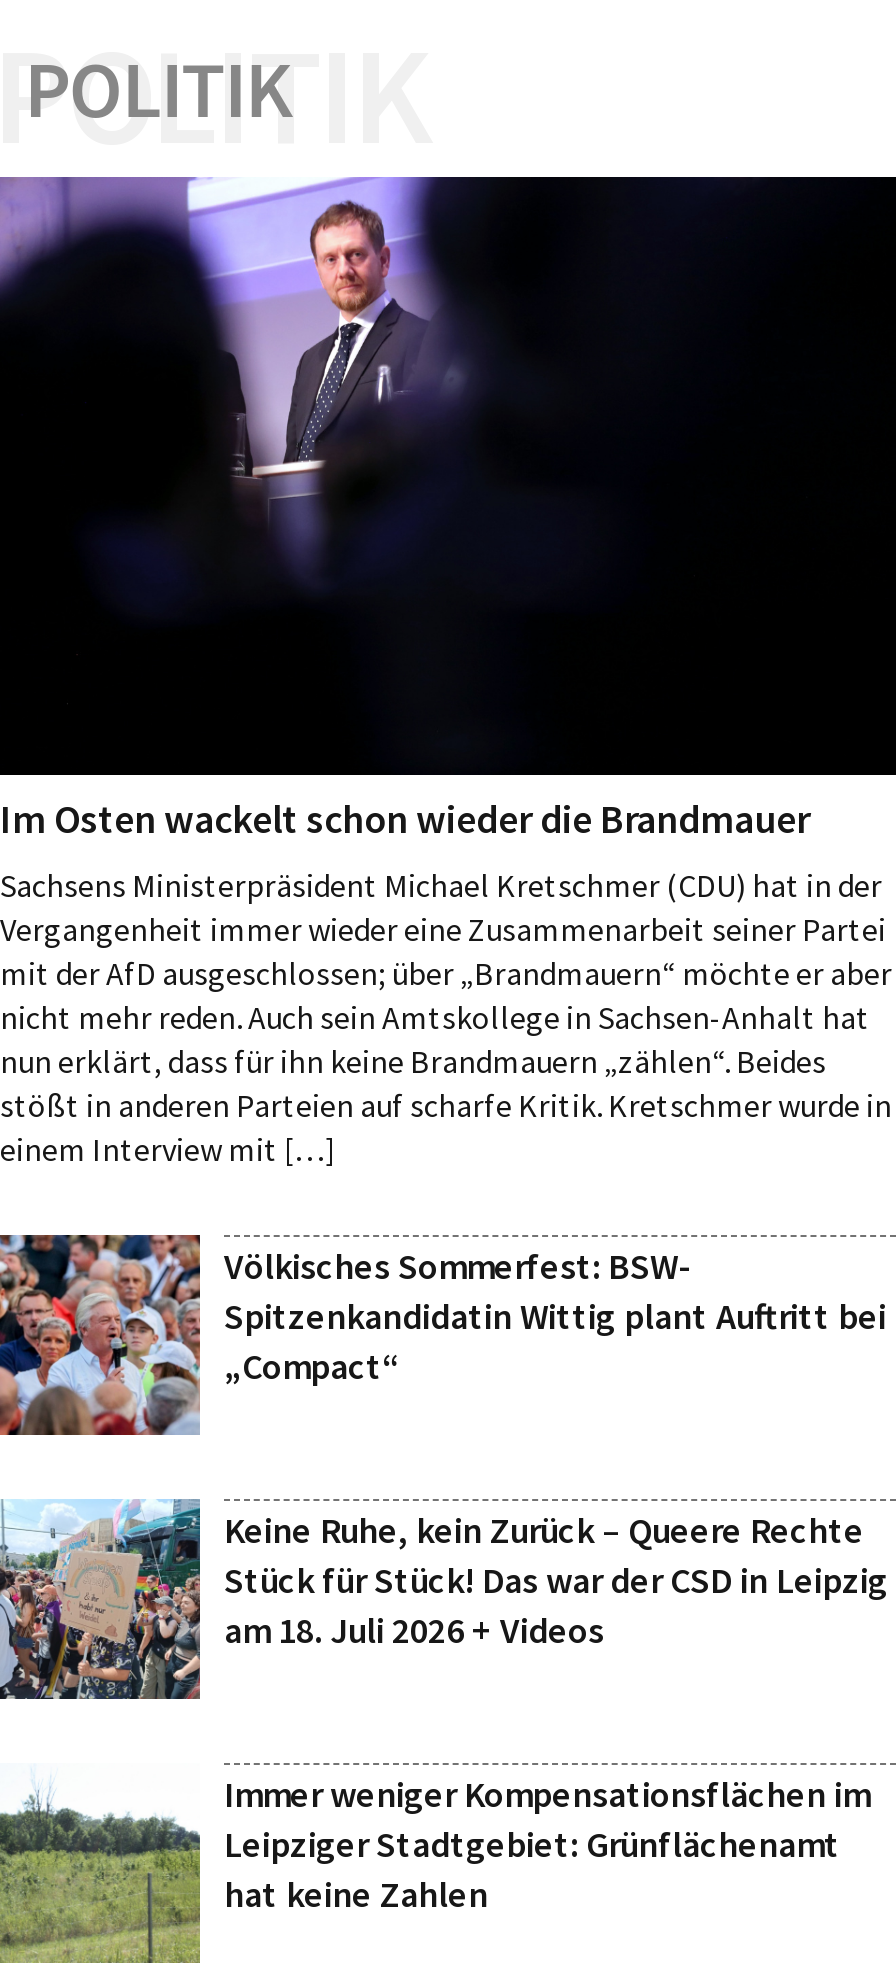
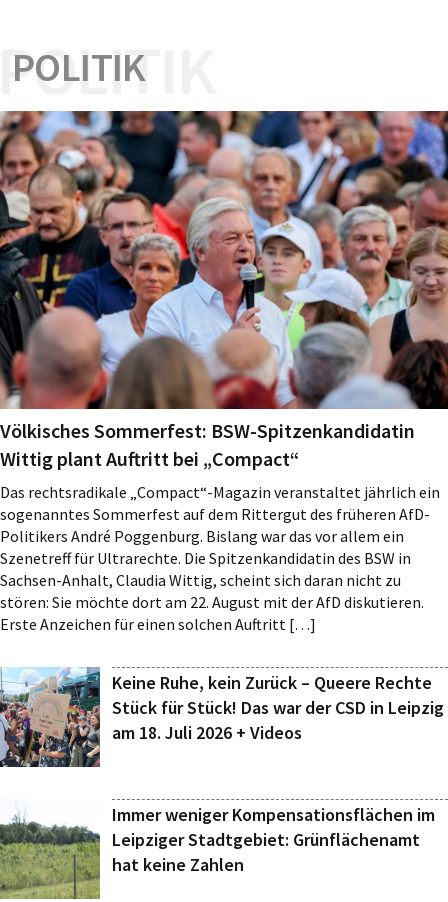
- [image]
+ [image]

- Im Osten wackelt schon wieder die Brandmauer
- Sachsens Ministerpräsident Michael Kretschmer (CDU) hat in der
- Vergangenheit immer wieder eine Zusammenarbeit seiner Partei
- mit der AfD ausgeschlossen; über „Brandmauern“ möchte er aber
- nicht mehr reden. Auch sein Amtskollege in Sachsen-Anhalt hat
- nun erklärt, dass für ihn keine Brandmauern „zählen“. Beides
- stößt in anderen Parteien auf scharfe Kritik. Kretschmer wurde in
- einem Interview mit […]
- Völkisches Sommerfest: BSW-
- Spitzenkandidatin Wittig plant Auftritt bei
- „Compact“
+ Völkisches Sommerfest: BSW-Spitzenkandidatin
+ Wittig plant Auftritt bei „Compact“
+ Das rechtsradikale „Compact“-Magazin veranstaltet jährlich ein
+ sogenanntes Sommerfest auf dem Rittergut des früheren AfD-
+ Politikers André Poggenburg. Bislang war das vor allem ein
+ Szenetreff für Ultrarechte. Die Spitzenkandidatin des BSW in
+ Sachsen-Anhalt, Claudia Wittig, scheint sich daran nicht zu
+ stören: Sie möchte dort am 22. August mit der AfD diskutieren.
+ Erste Anzeichen für einen solchen Auftritt […]
